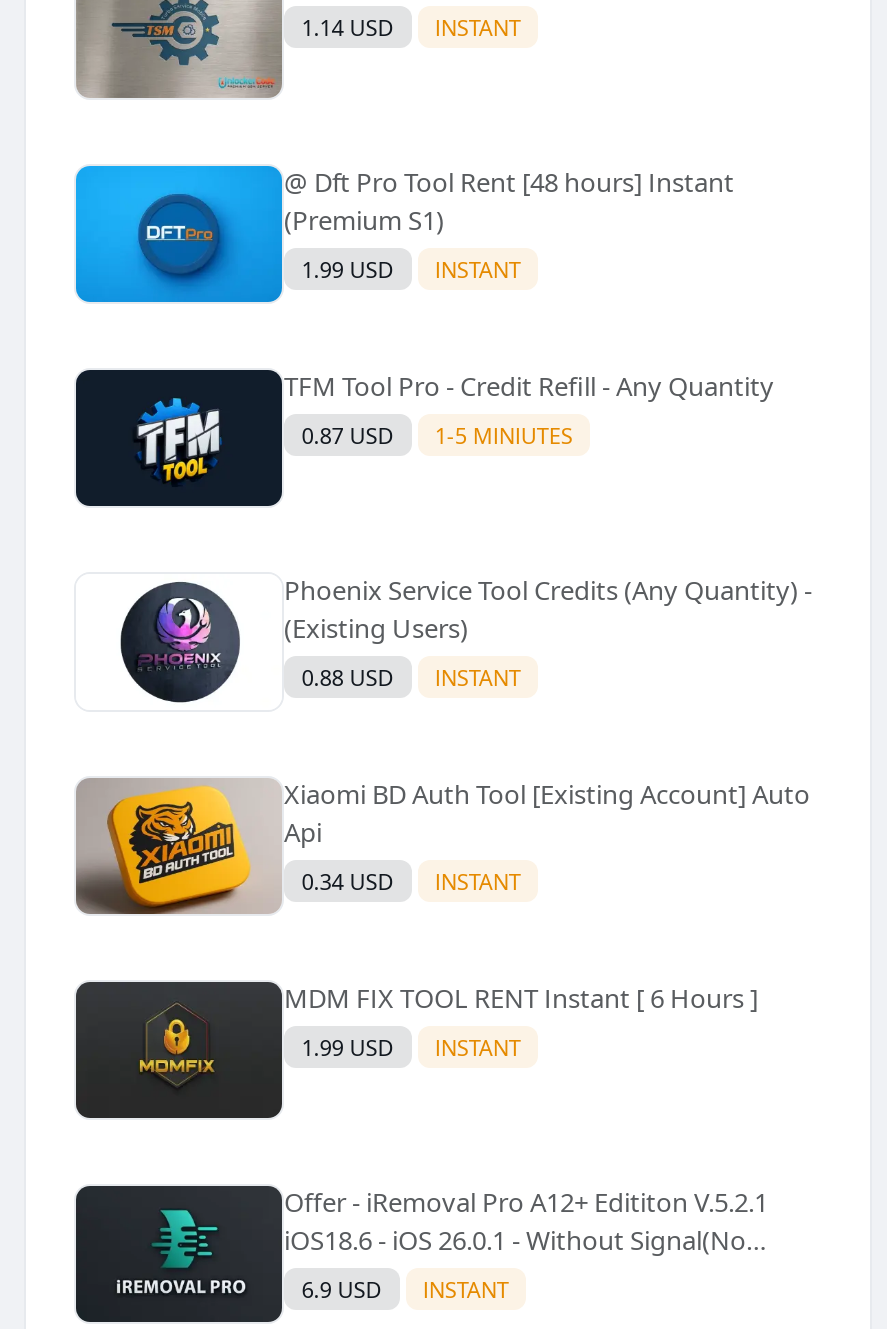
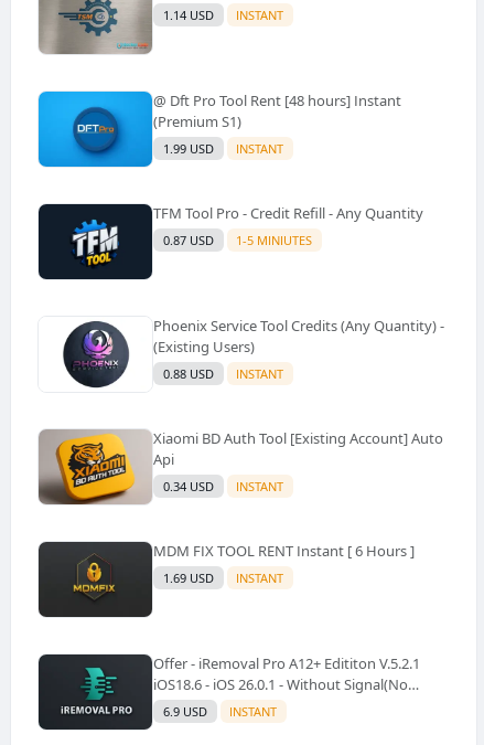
- 1.99 USD INSTANT
+ 1.69 USD INSTANT
